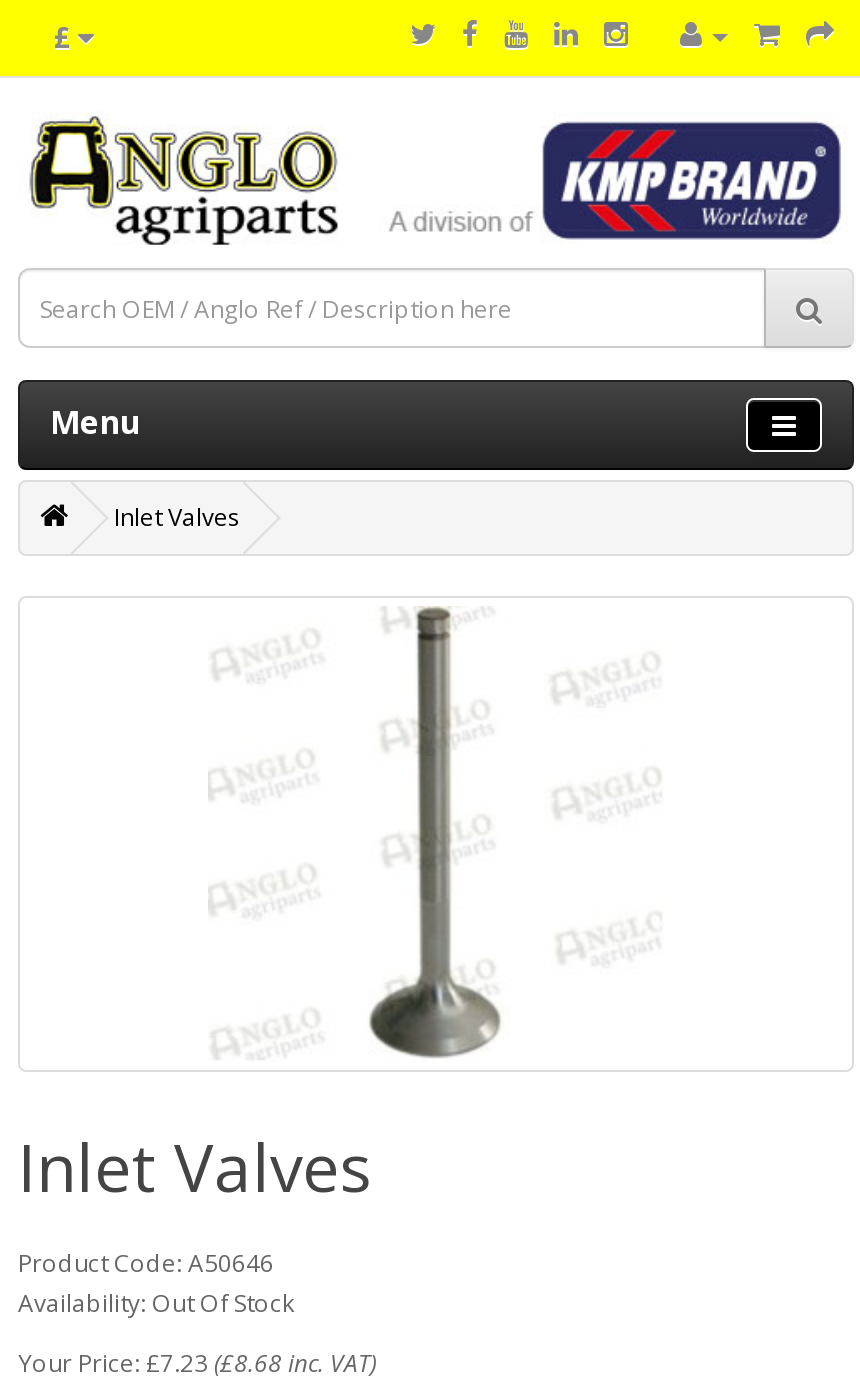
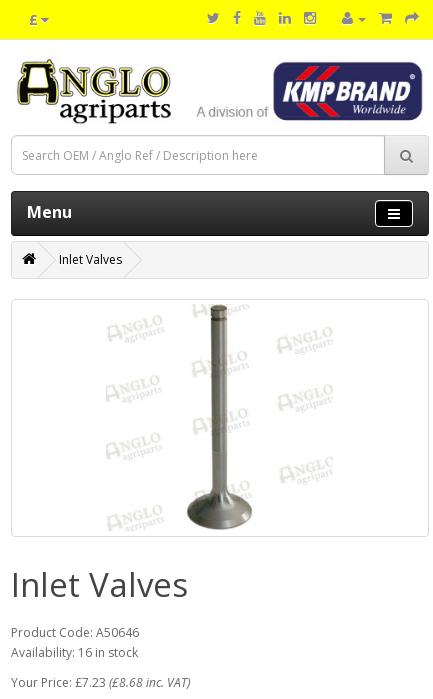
- Availability: Out Of Stock
+ Availability: 16 in stock
